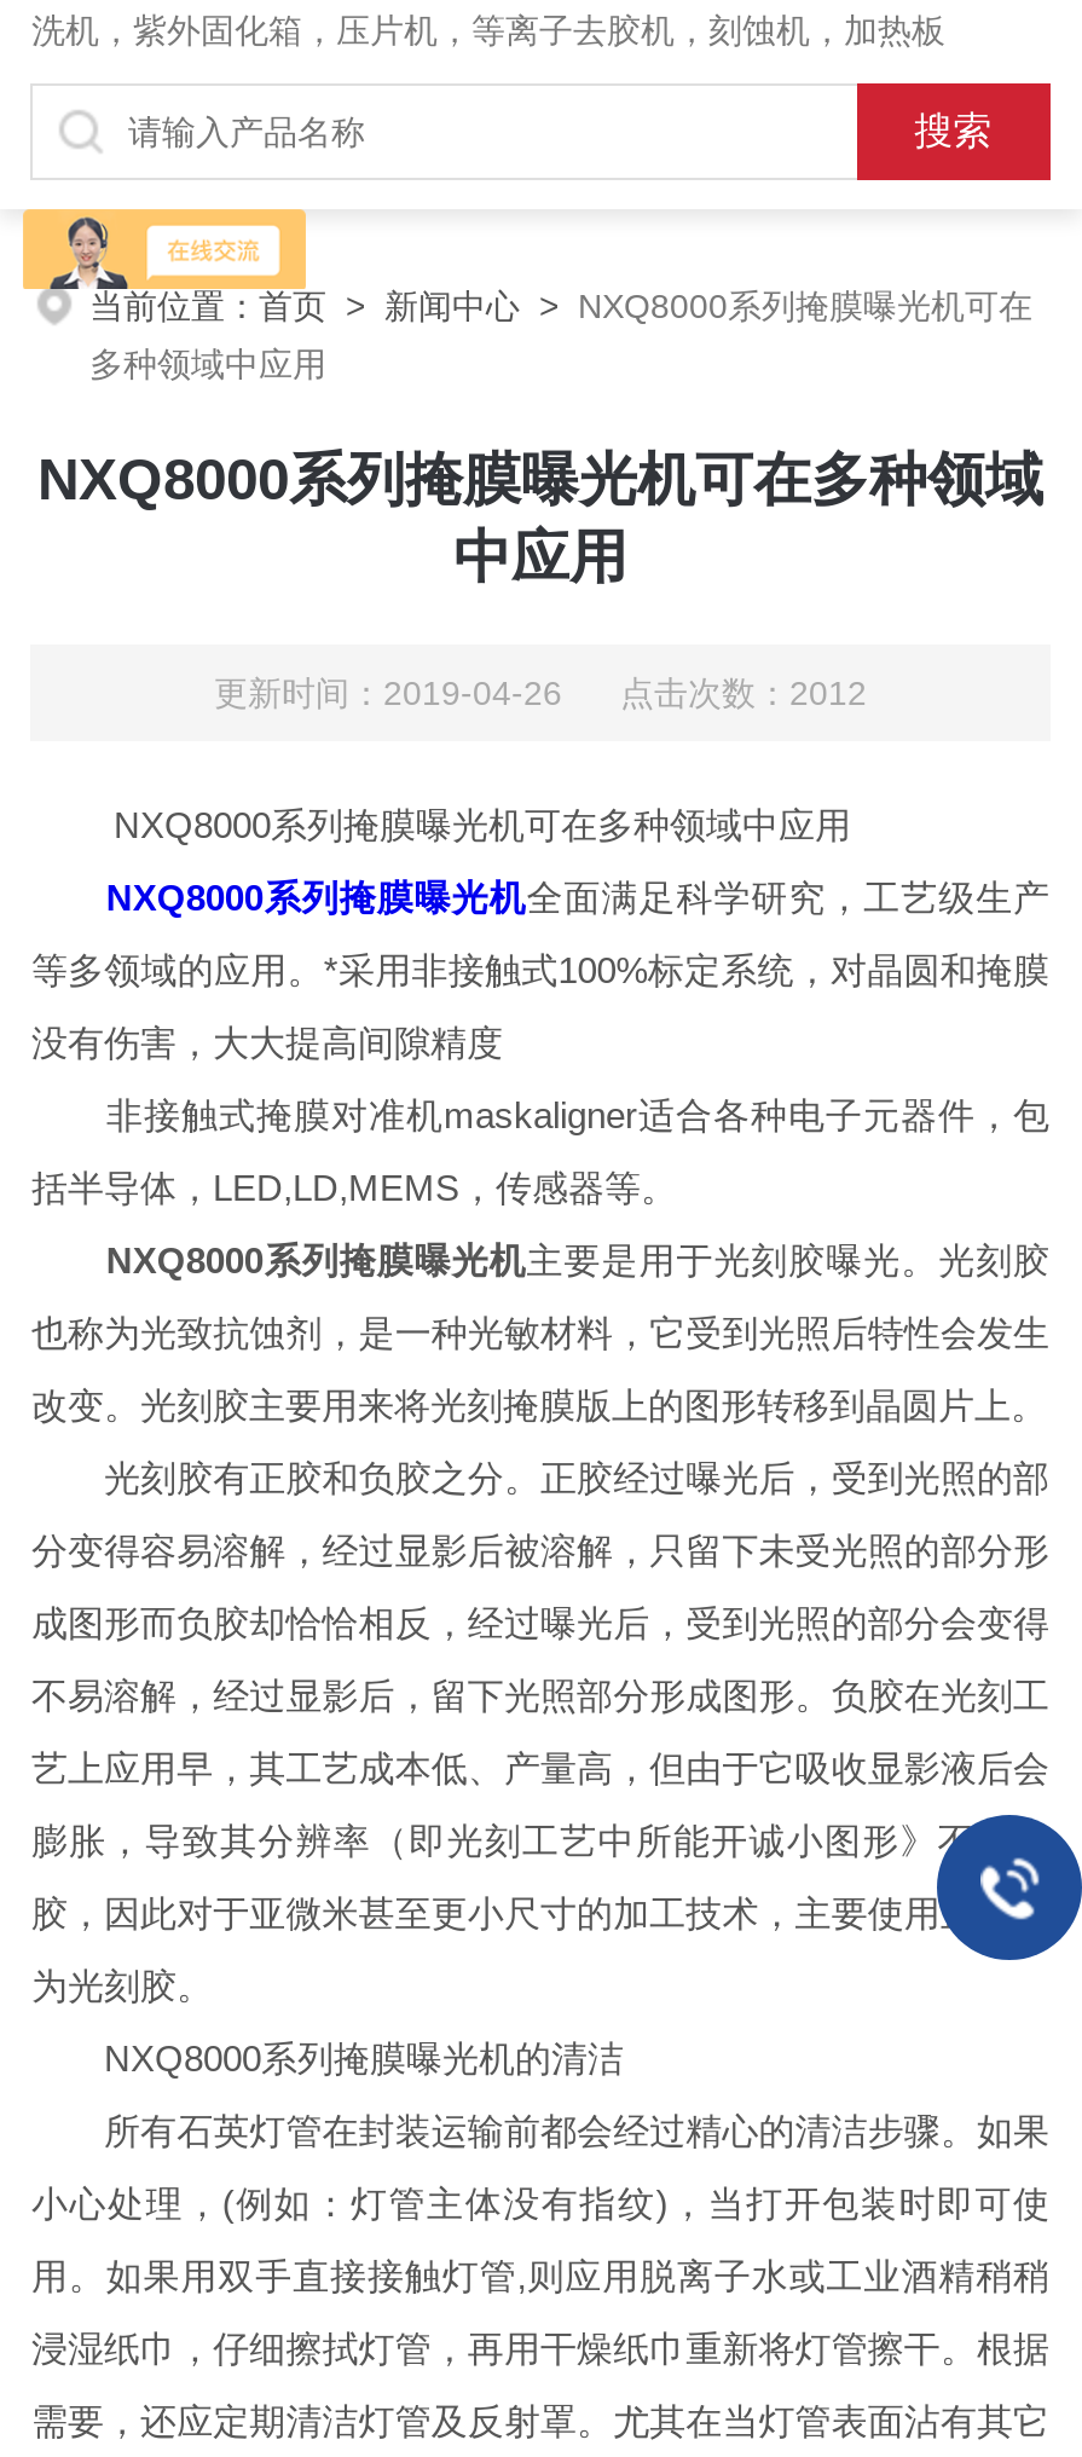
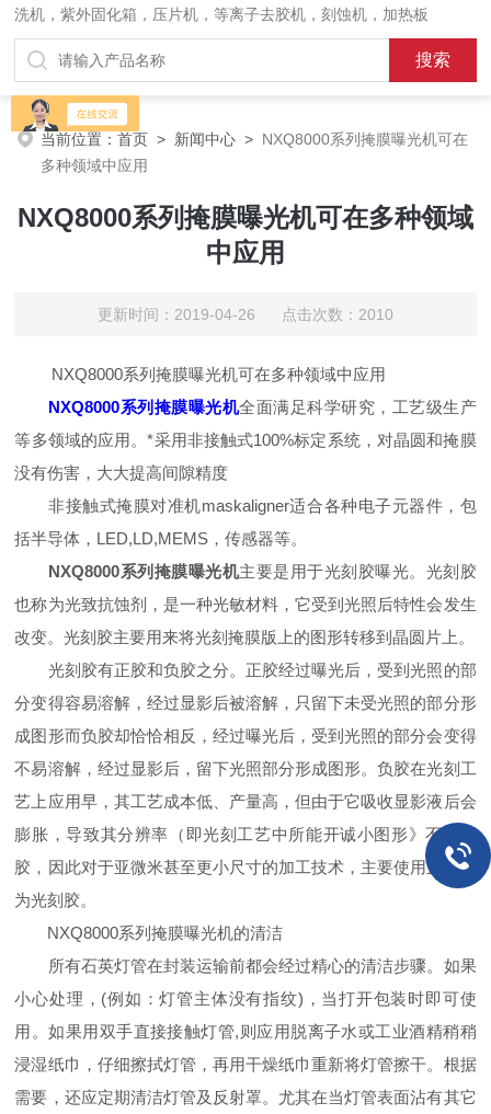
- 更新时间：2019-04-26 点击次数：2012
+ 更新时间：2019-04-26 点击次数：2010
